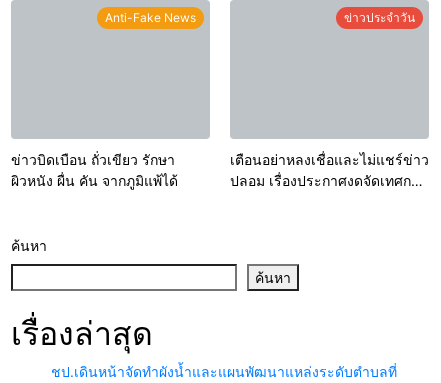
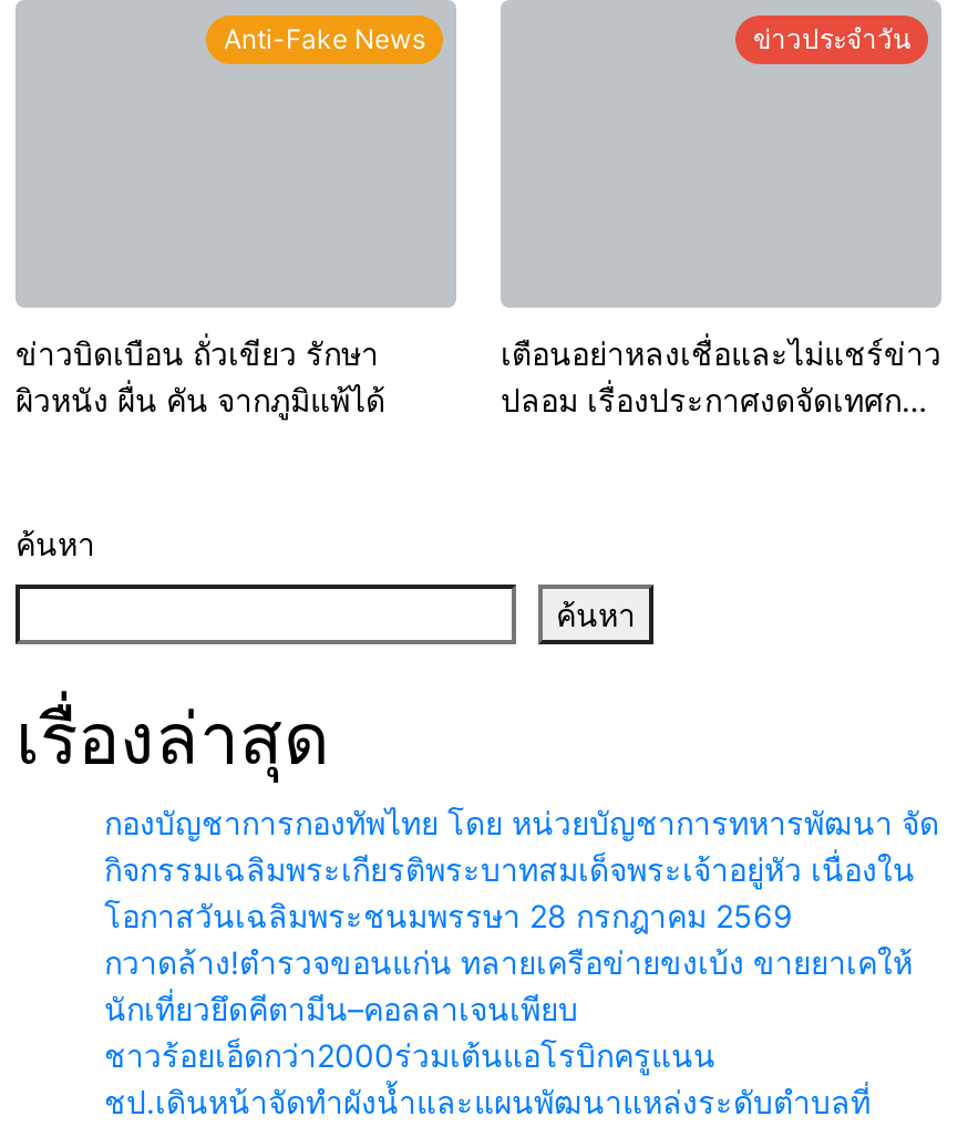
+ กองบัญชาการกองทัพไทย โดย หน่วยบัญชาการทหารพัฒนา จัด
+ กิจกรรมเฉลิมพระเกียรติพระบาทสมเด็จพระเจ้าอยู่หัว เนื่องใน
+ โอกาสวันเฉลิมพระชนมพรรษา 28 กรกฎาคม 2569
+ กวาดล้าง!ตำรวจขอนแก่น ทลายเครือข่ายขงเบ้ง ขายยาเคให้
+ นักเที่ยวยึดคีตามีน–คอลลาเจนเพียบ
+ ชาวร้อยเอ็ดกว่า2000ร่วมเต้นแอโรบิกครูแนน
